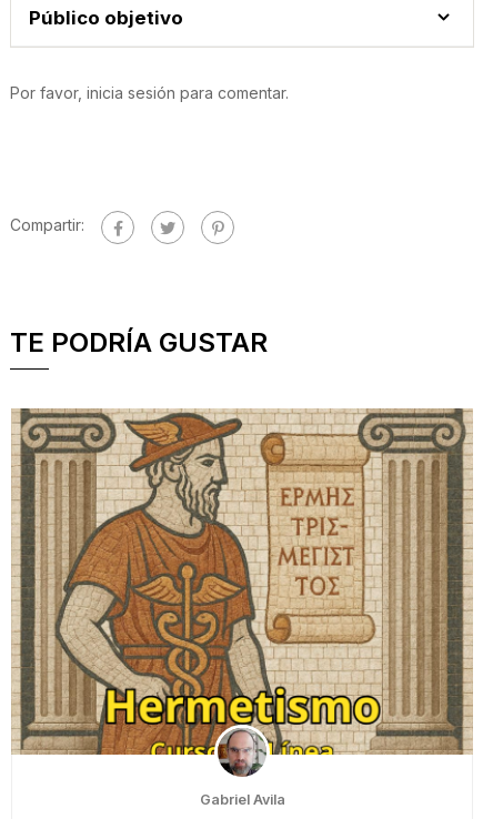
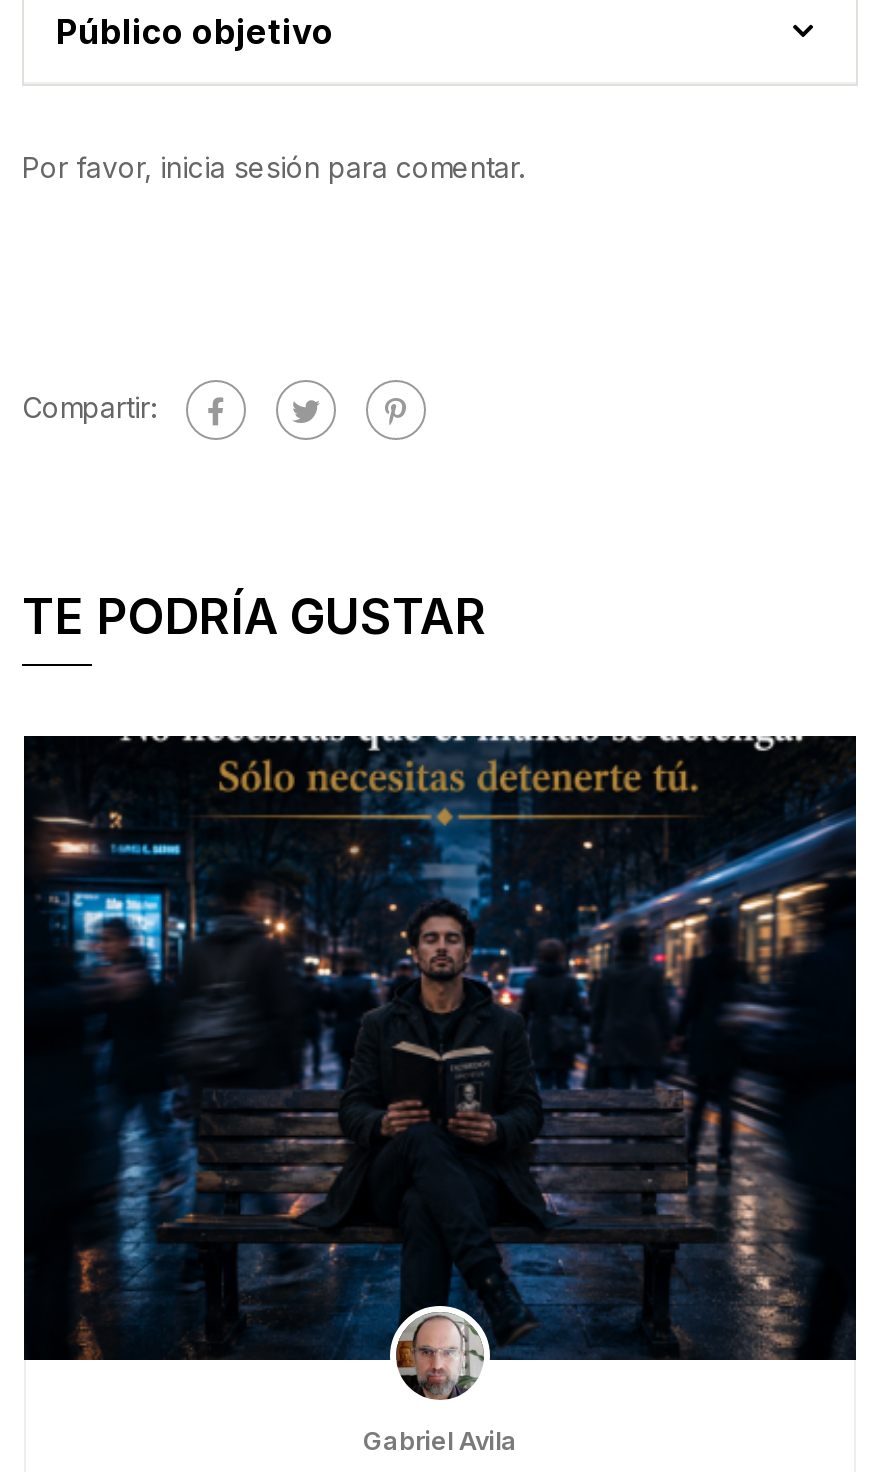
- [image]
+ [image]
